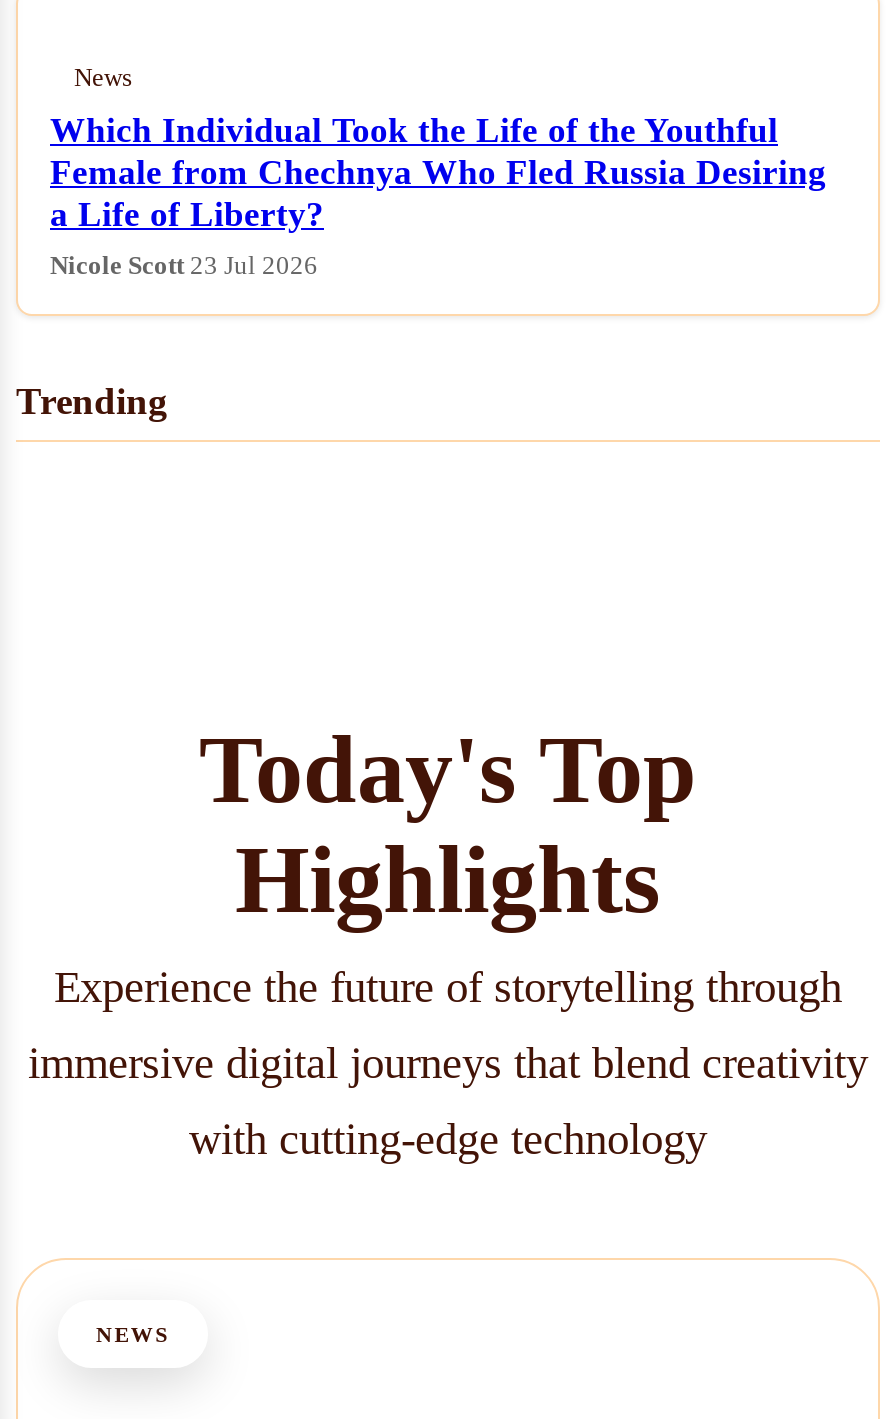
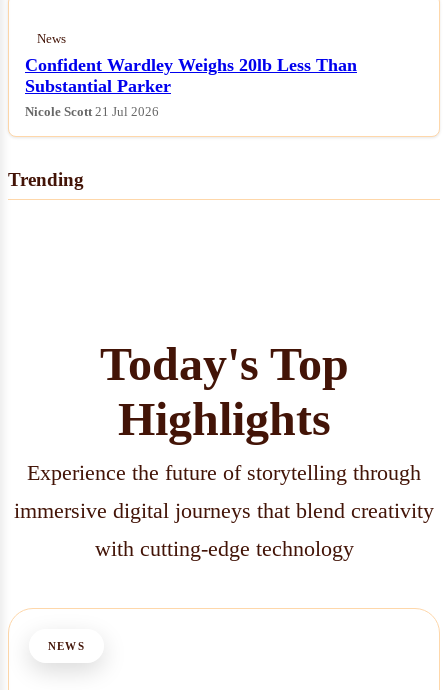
- Which Individual Took the Life of the Youthful
- Female from Chechnya Who Fled Russia Desiring
- a Life of Liberty?
- Nicole Scott 23 Jul 2026
+ Confident Wardley Weighs 20lb Less Than
+ Substantial Parker
+ Nicole Scott 21 Jul 2026
